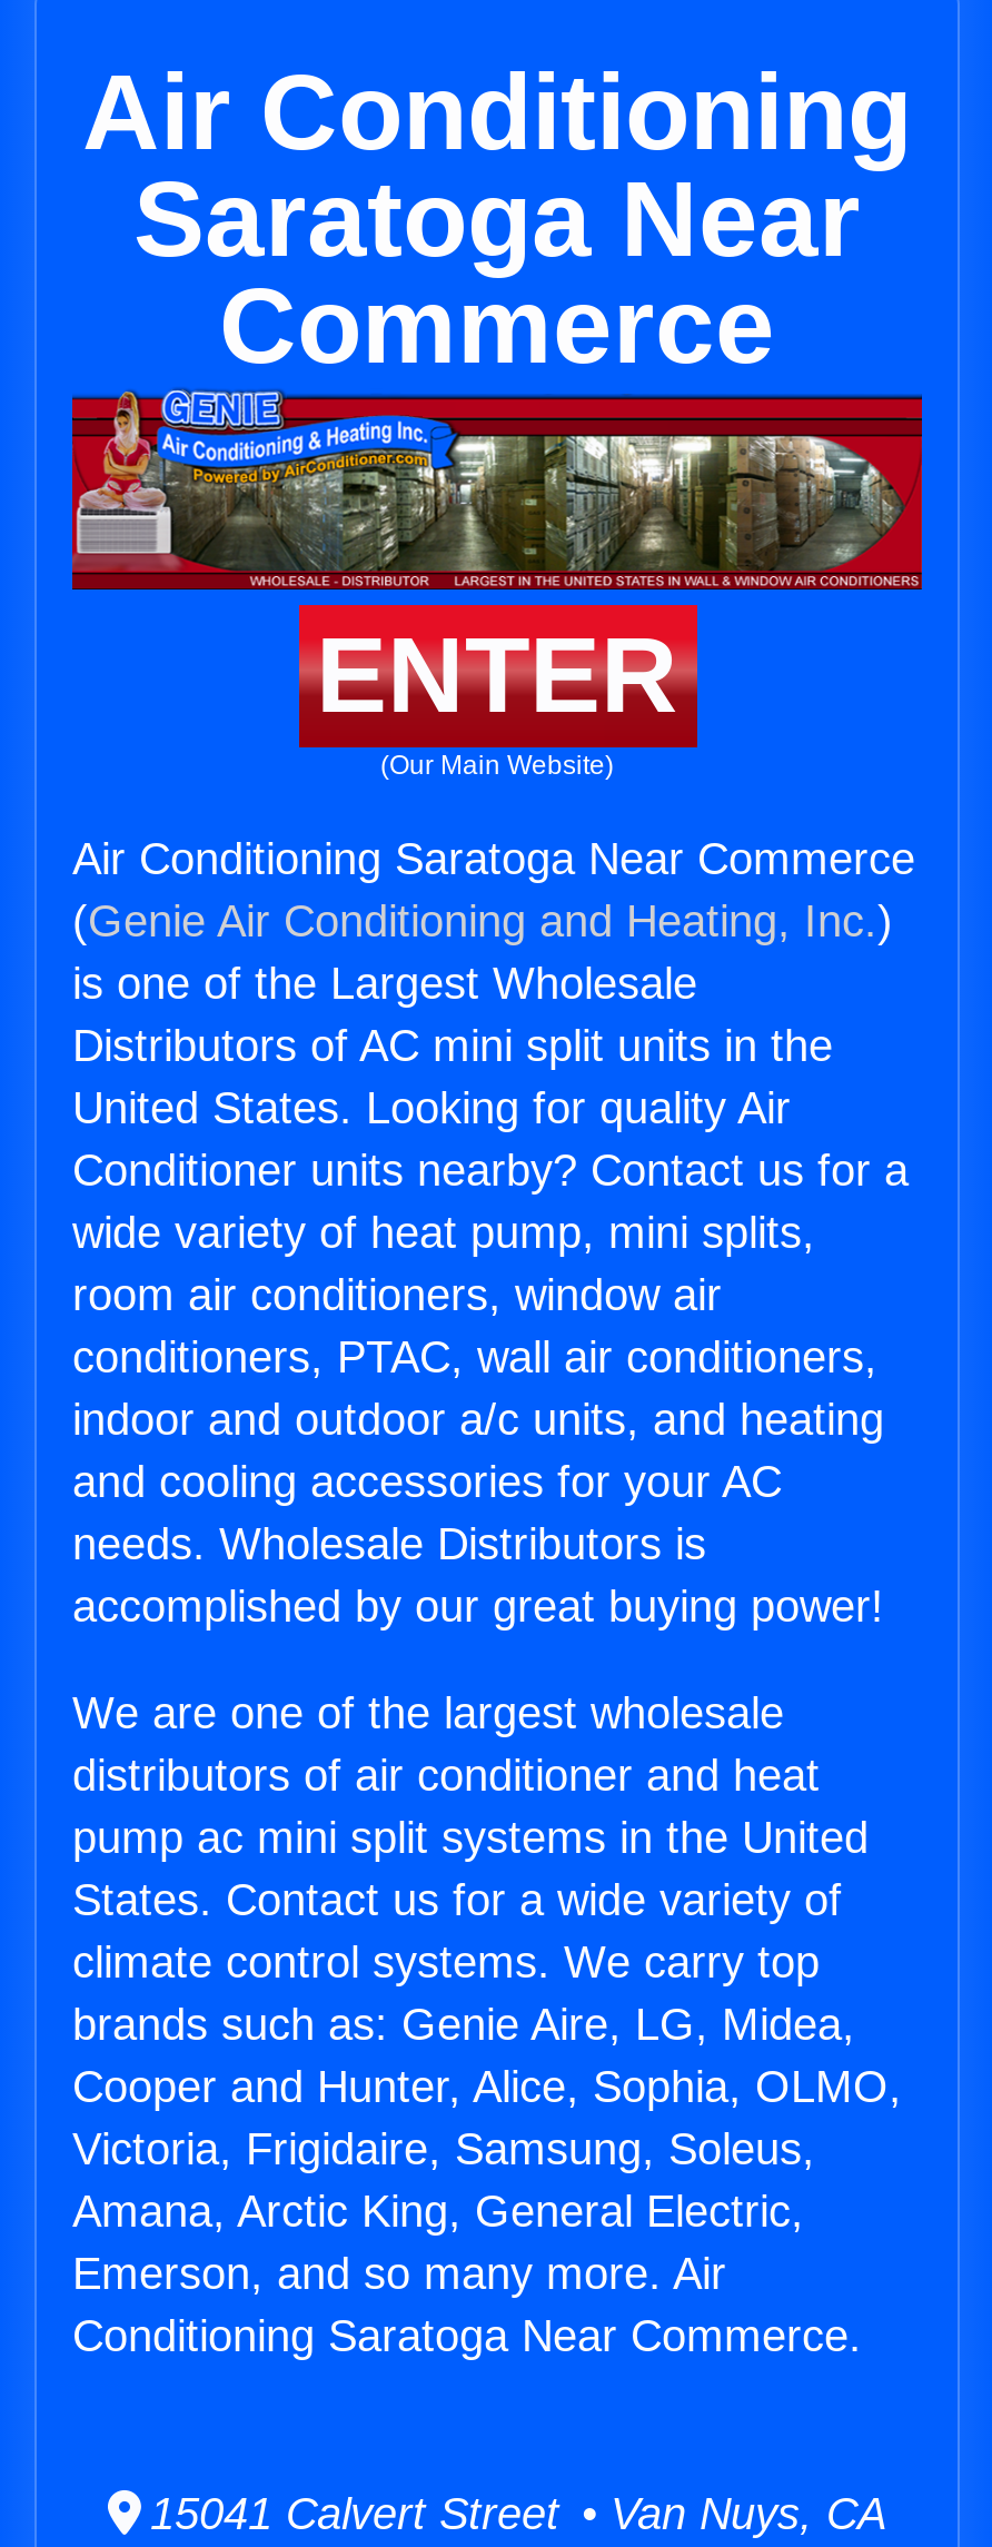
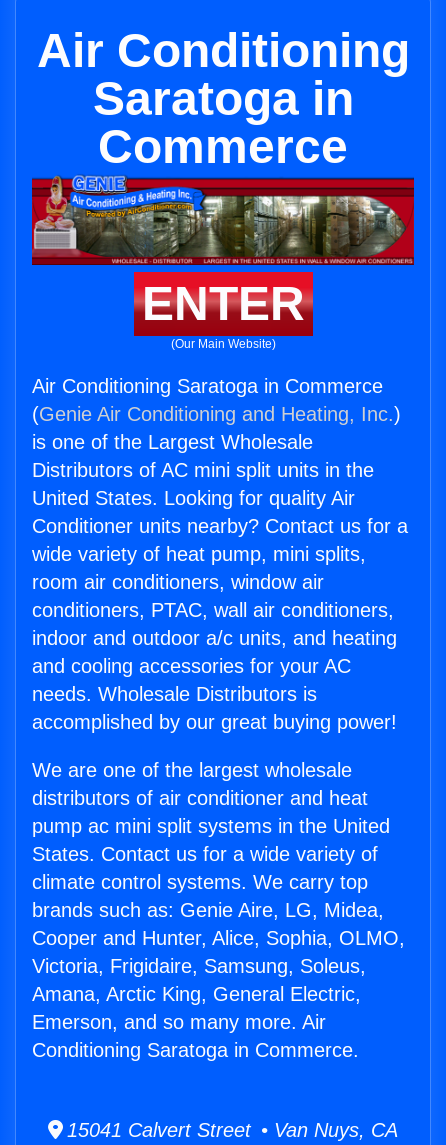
- Saratoga Near
+ Saratoga in

- Air Conditioning Saratoga Near Commerce
+ Air Conditioning Saratoga in Commerce

- Conditioning Saratoga Near Commerce.
+ Conditioning Saratoga in Commerce.
